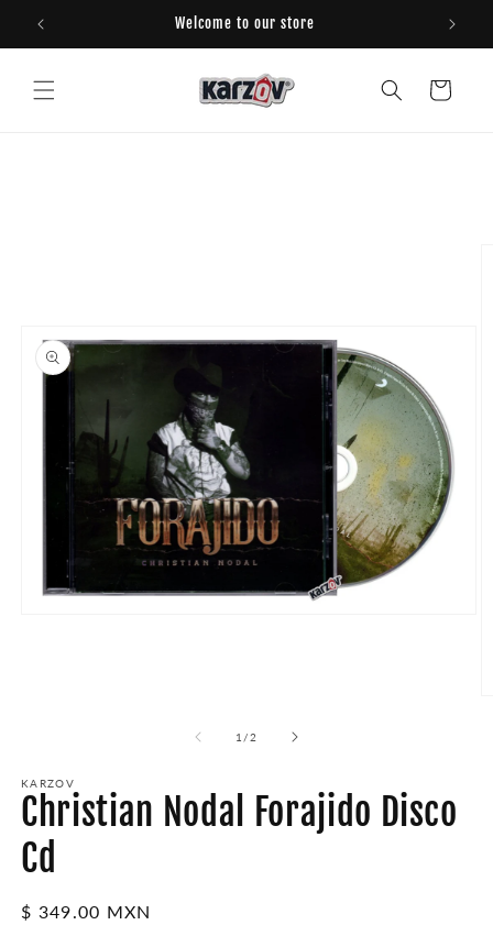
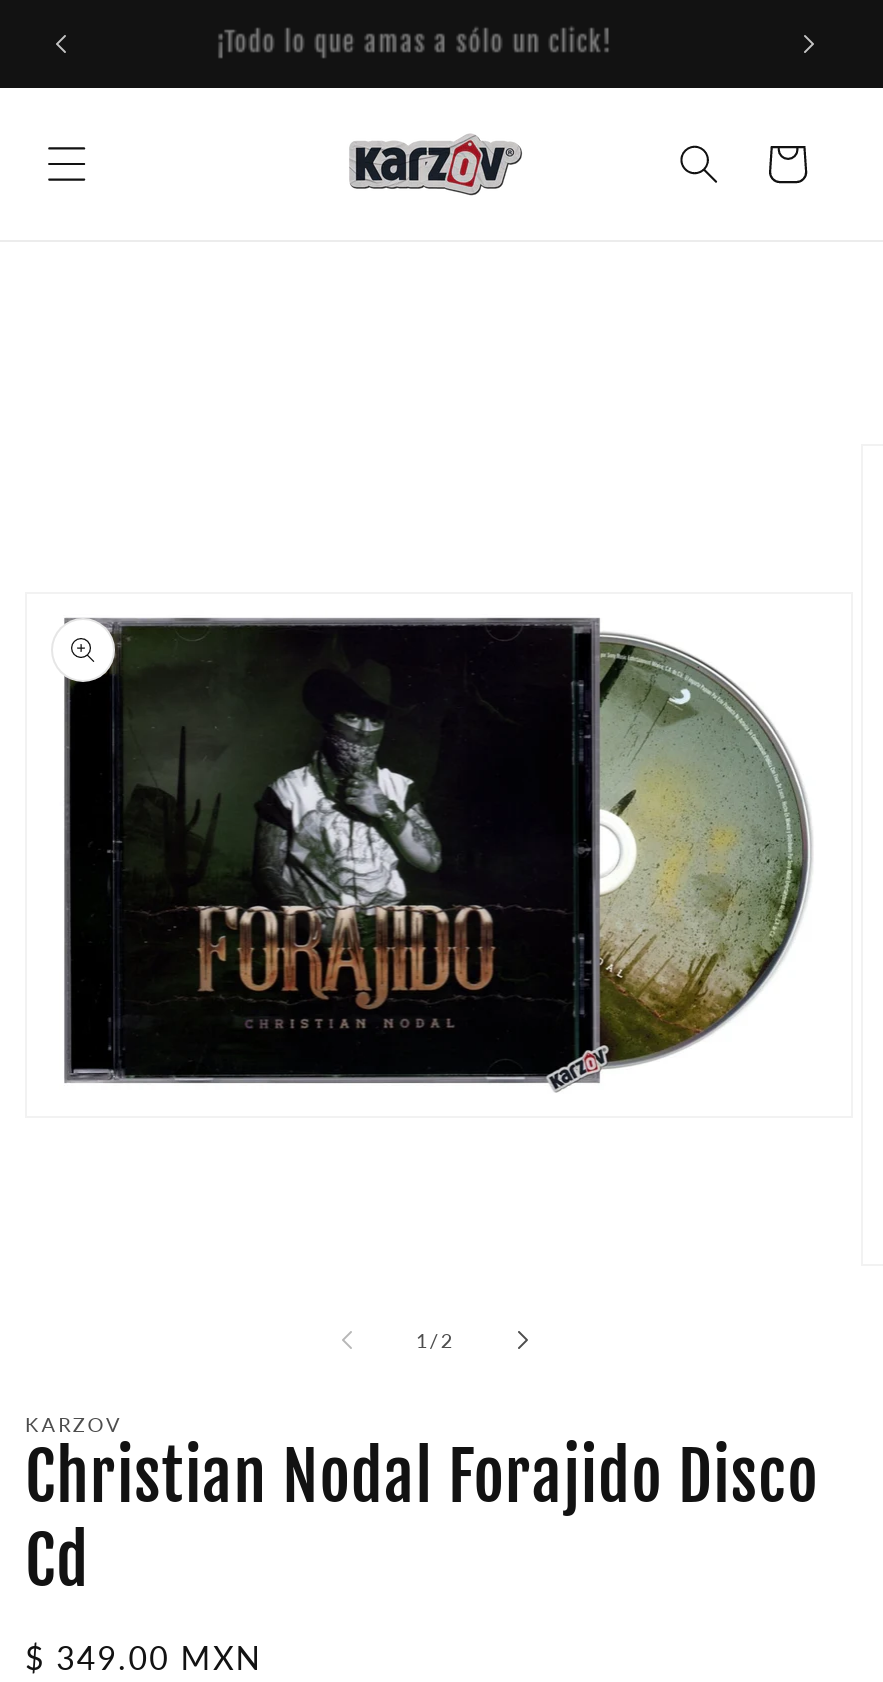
- Welcome to our store
+ ¡Todo lo que amas a sólo un click!
